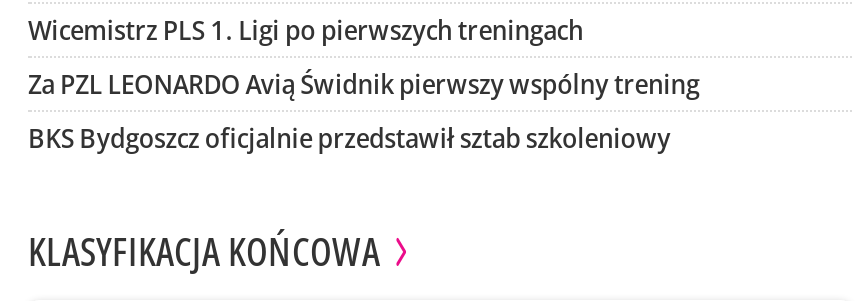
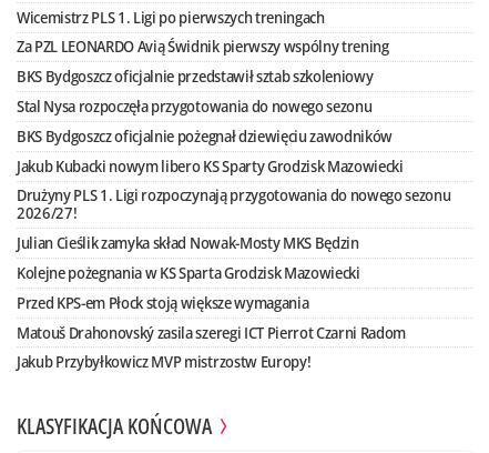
+ Stal Nysa rozpoczęła przygotowania do nowego sezonu
+ BKS Bydgoszcz oficjalnie pożegnał dziewięciu zawodników
+ Jakub Kubacki nowym libero KS Sparty Grodzisk Mazowiecki
+ Drużyny PLS 1. Ligi rozpoczynają przygotowania do nowego sezonu
+ 2026/27!
+ Julian Cieślik zamyka skład Nowak-Mosty MKS Będzin
+ Kolejne pożegnania w KS Sparta Grodzisk Mazowiecki
+ Przed KPS-em Płock stoją większe wymagania
+ Matouš Drahonovský zasila szeregi ICT Pierrot Czarni Radom
+ Jakub Przybyłkowicz MVP mistrzostw Europy!
